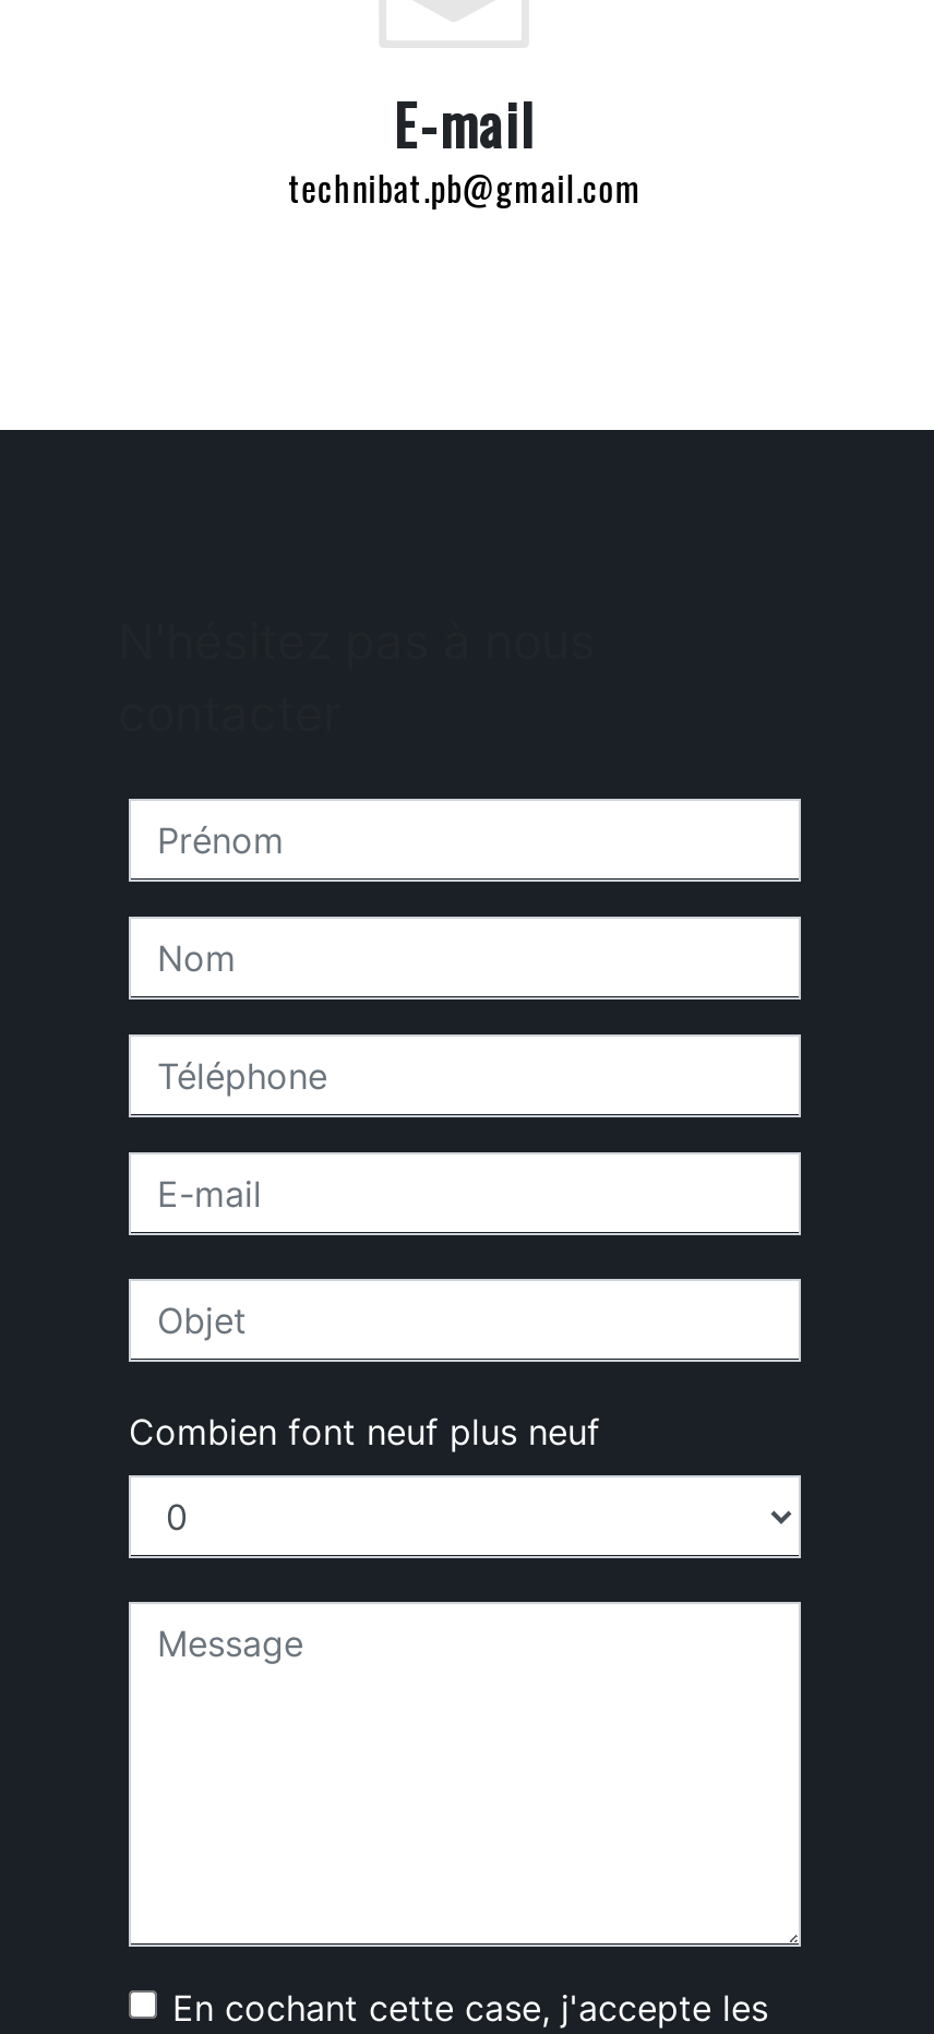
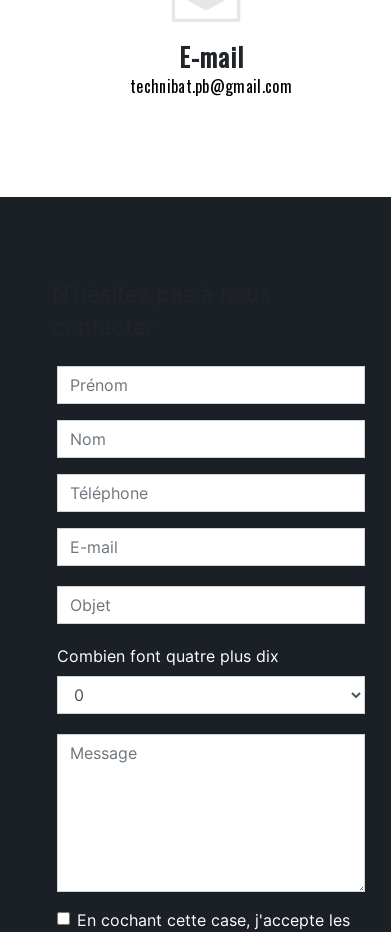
- Combien font neuf plus neuf
+ Combien font quatre plus dix
